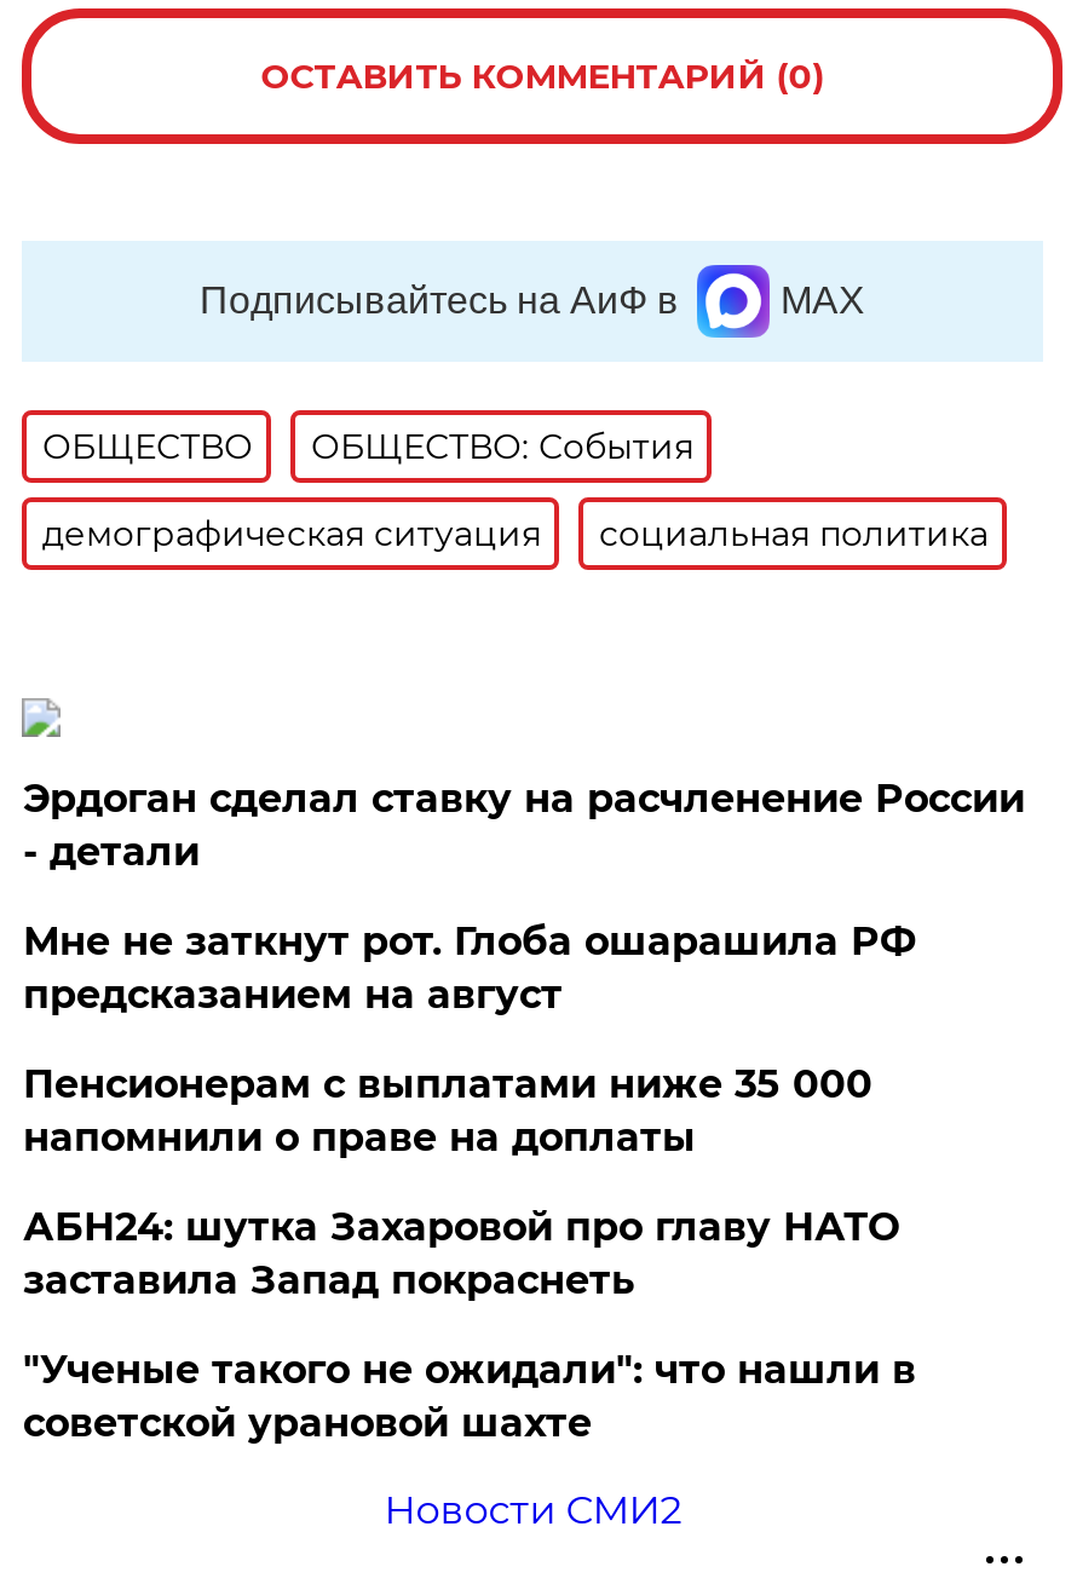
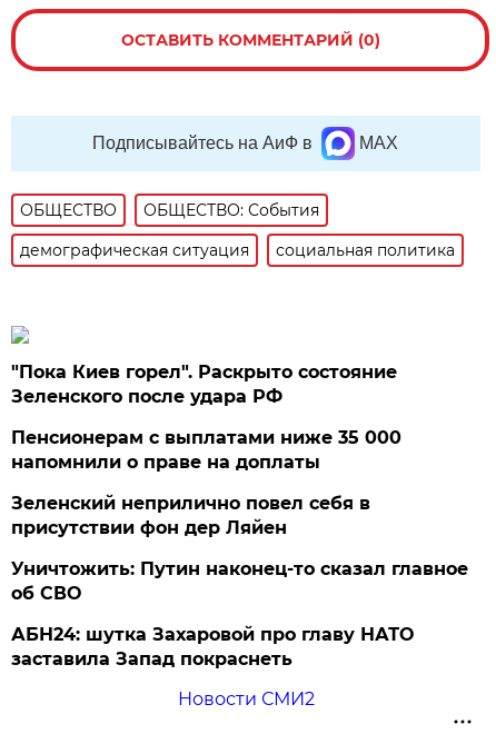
- Эрдоган сделал ставку на расчленение России
- - детали
- Мне не заткнут рот. Глоба ошарашила РФ
- предсказанием на август
+ "Пока Киев горел". Раскрыто состояние
+ Зеленского после удара РФ

moved up: Пенсионерам с выплатами ниже 35 000 | напомнили о праве на доплаты

+ Зеленский неприлично повел cебя в
+ присутствии фон дер Ляйен
+ Уничтожить: Путин наконец-то сказал главное
+ об СВО

moved down: АБН24: шутка Захаровой про главу НАТО | заставила Запад покраснеть

- "Ученые такого не ожидали": что нашли в
- советской урановой шахте
